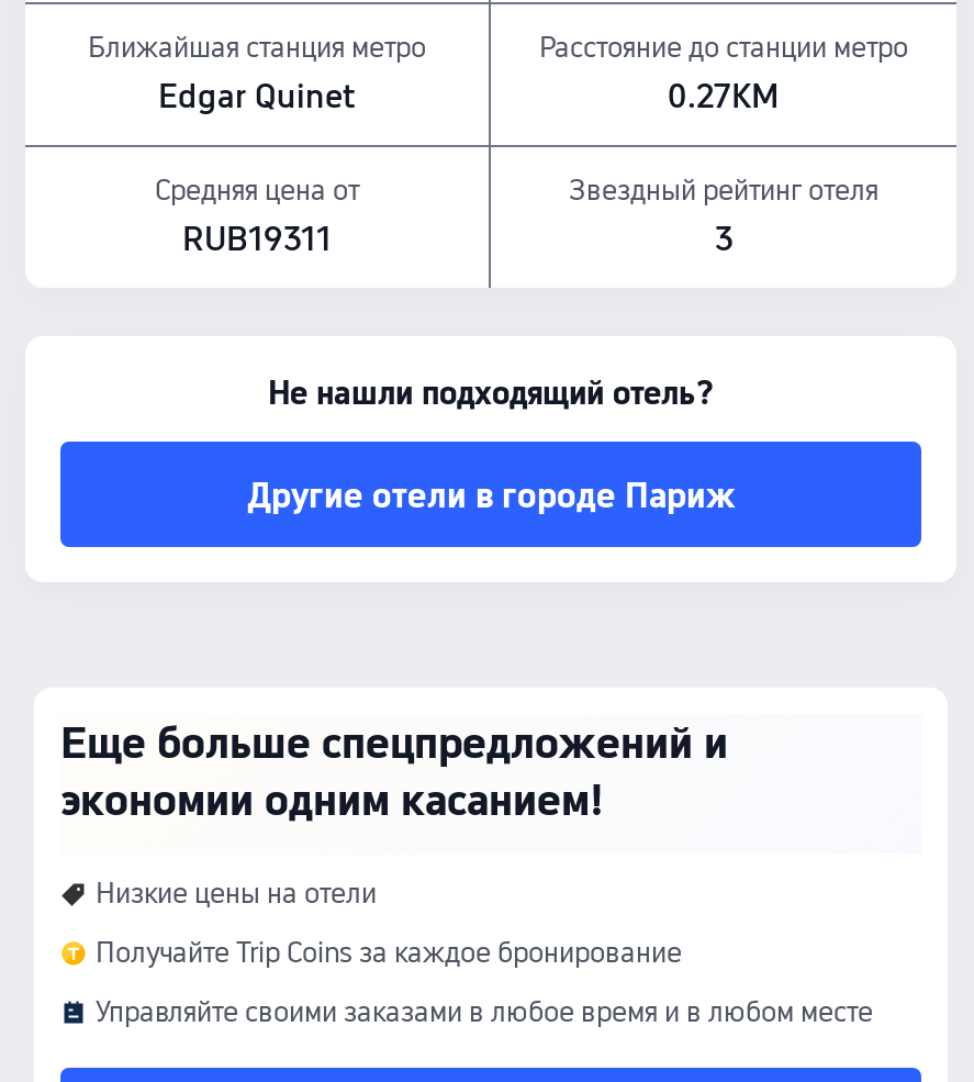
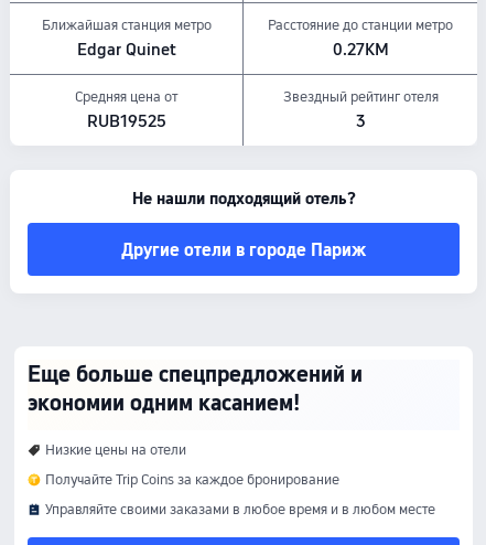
- RUB19311
+ RUB19525
